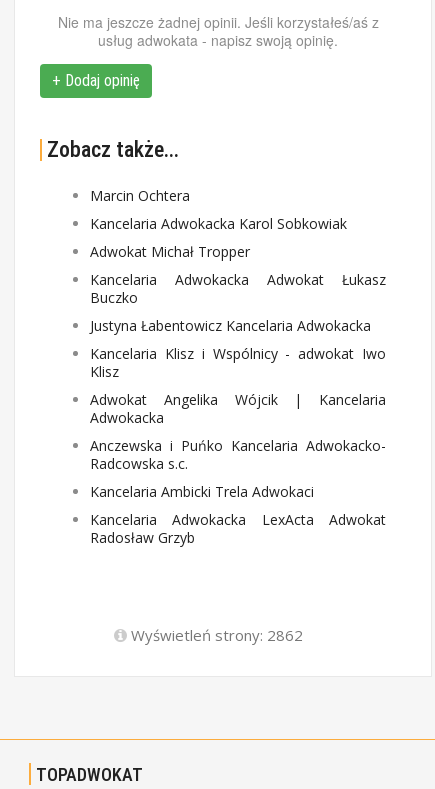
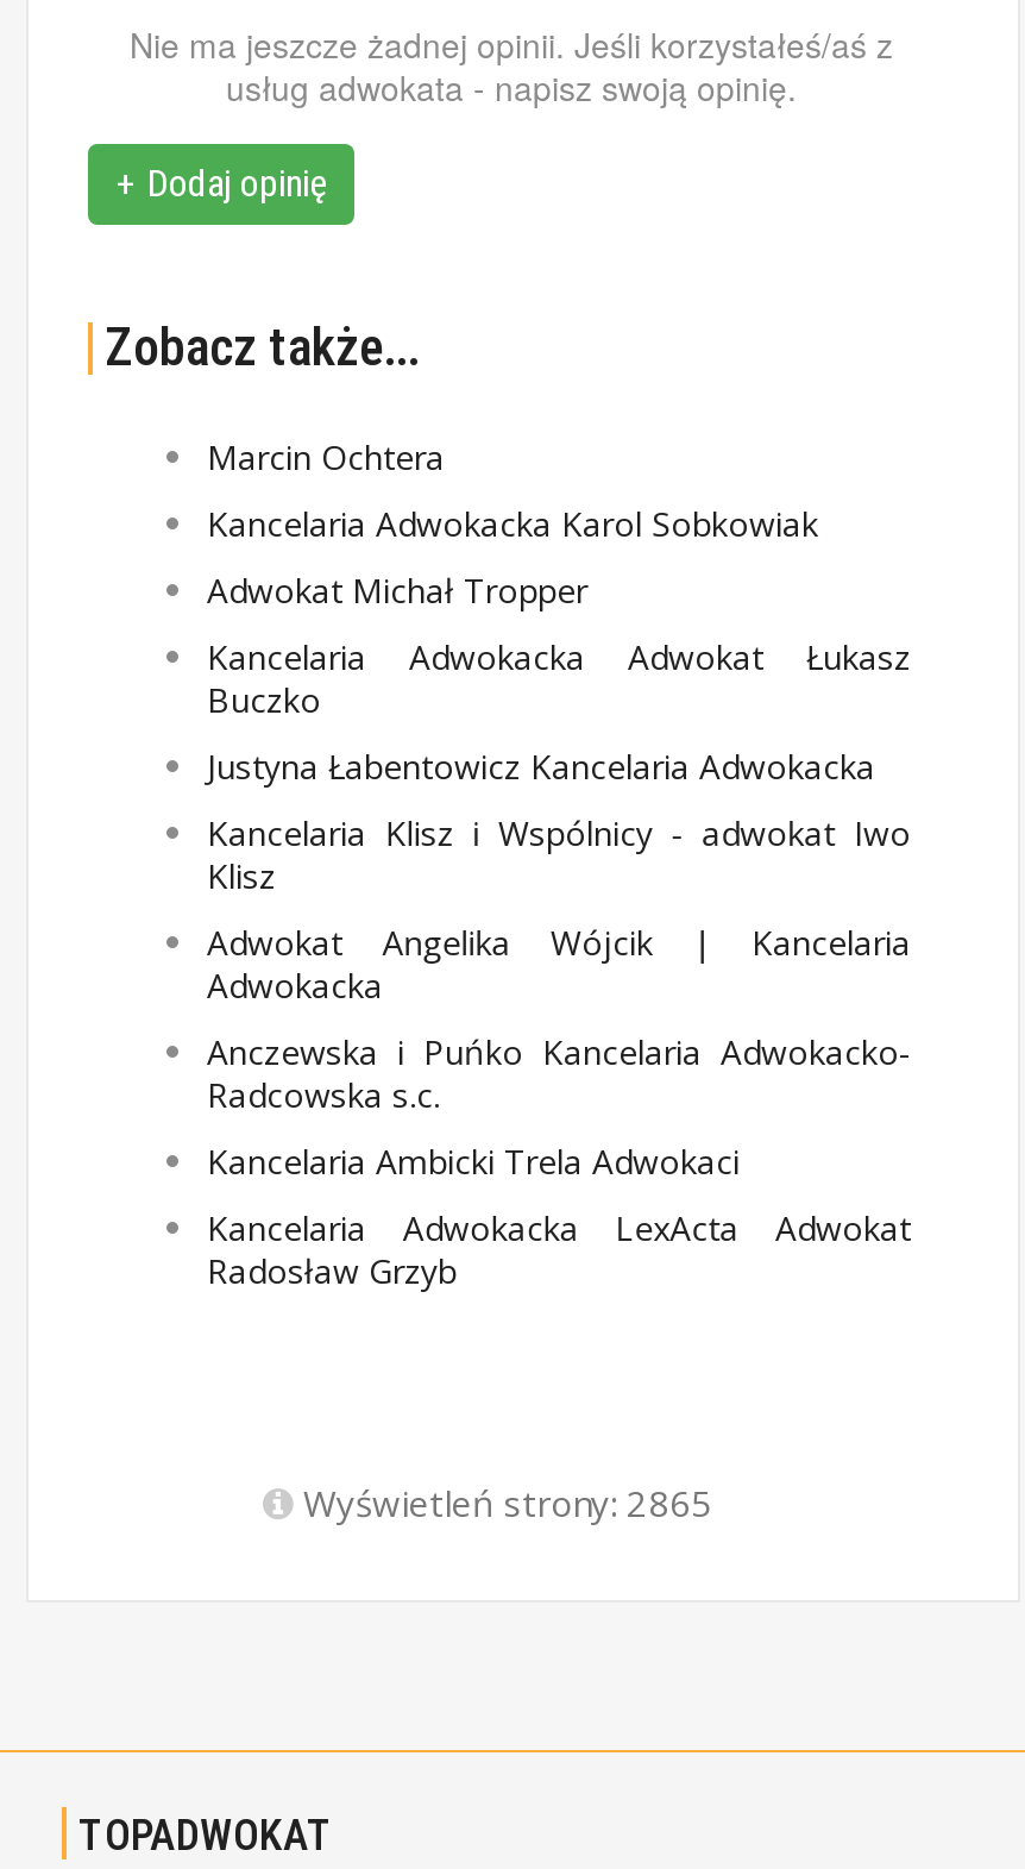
- Wyświetleń strony: 2862
+ Wyświetleń strony: 2865
